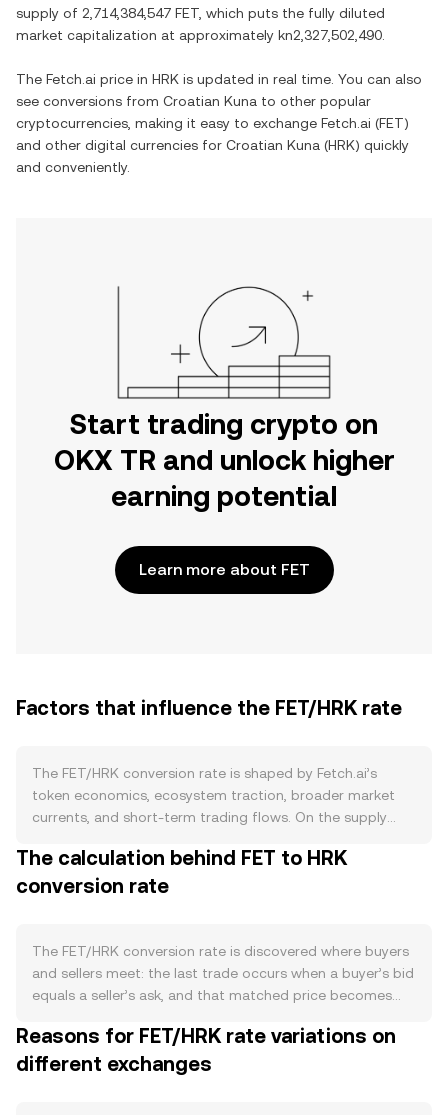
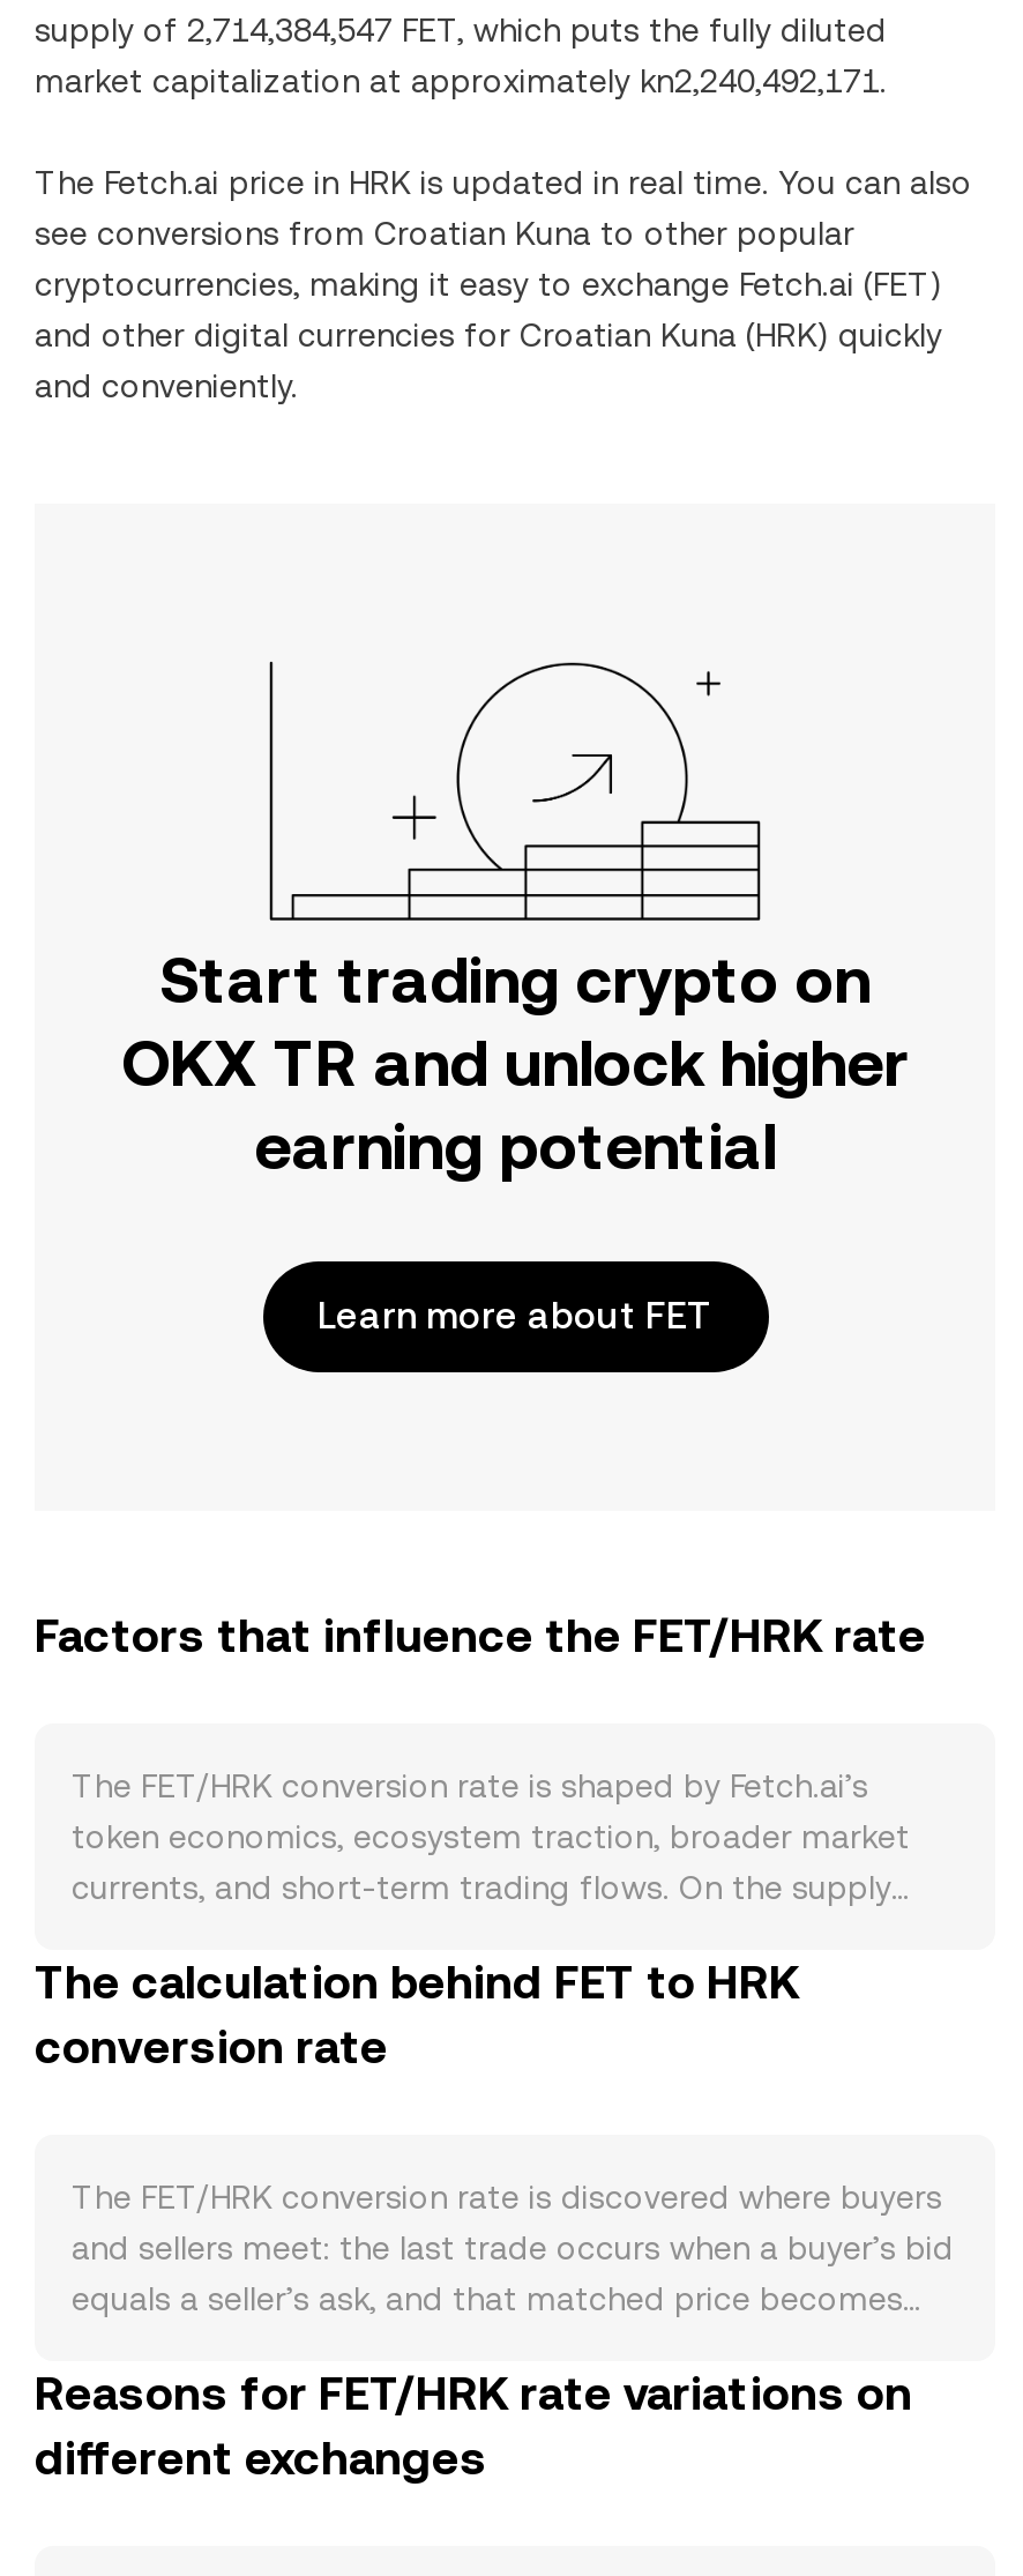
- market capitalization at approximately kn2,327,502,490.
+ market capitalization at approximately kn2,240,492,171.
